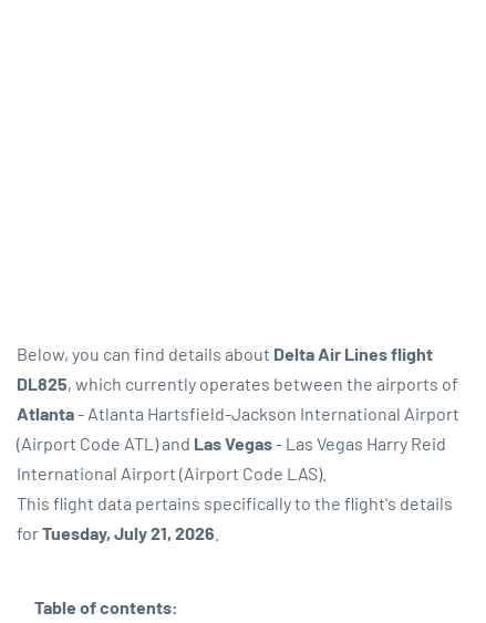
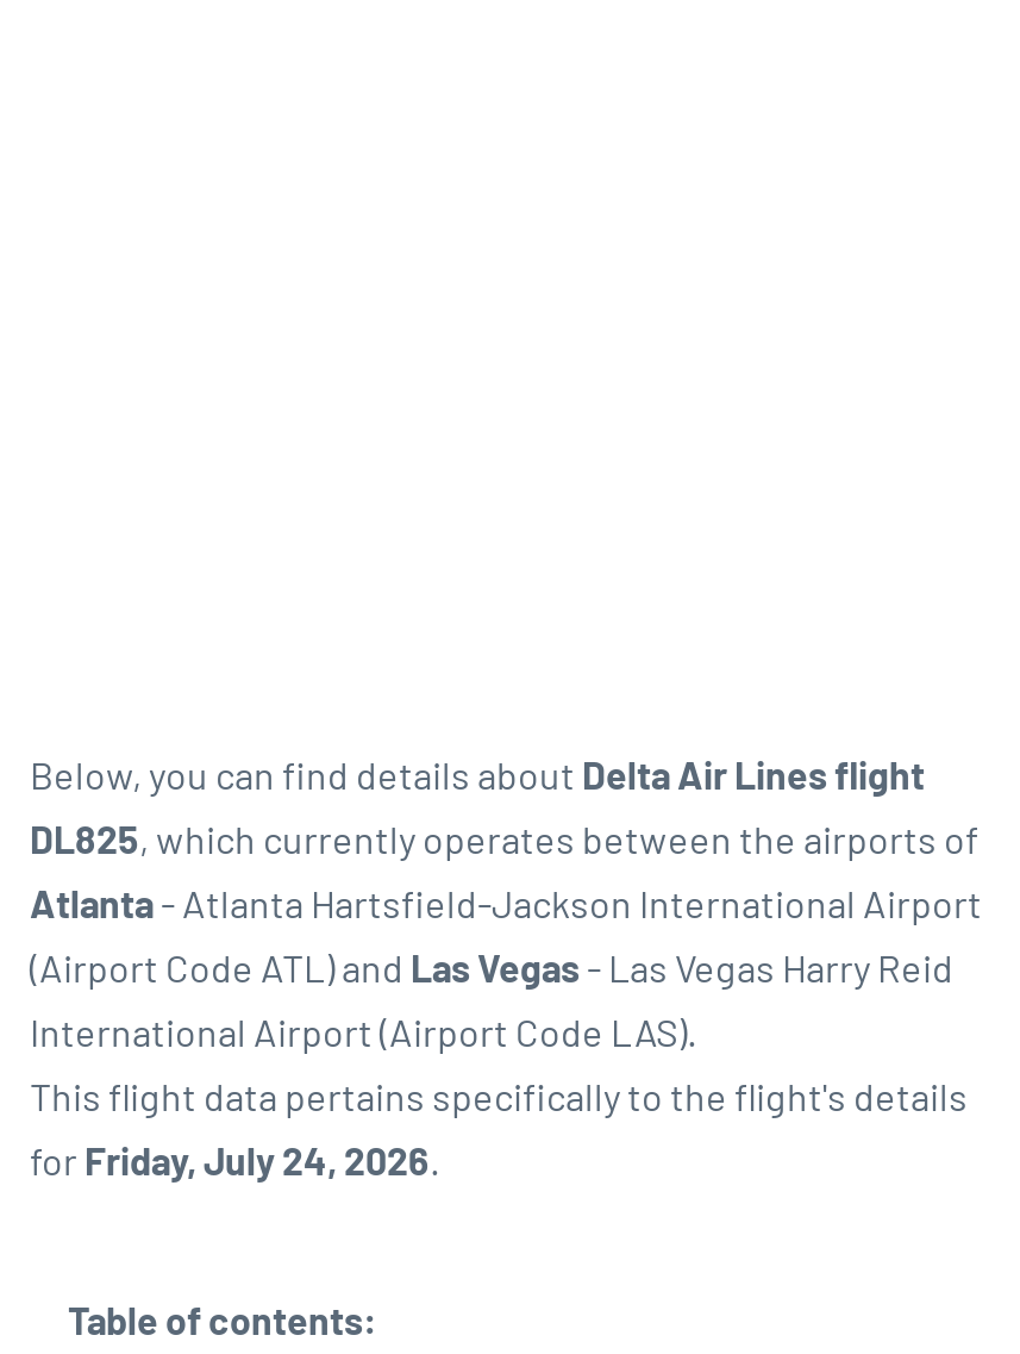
- for Tuesday, July 21, 2026.
+ for Friday, July 24, 2026.
